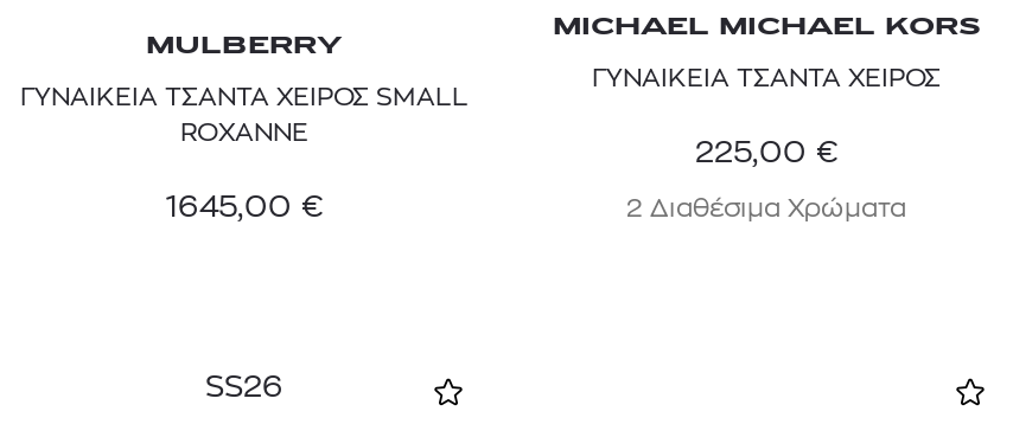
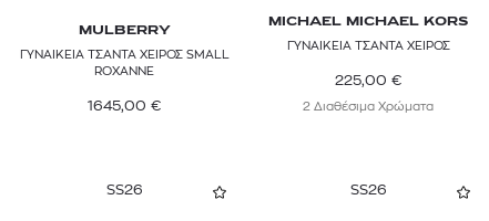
+ SS26
